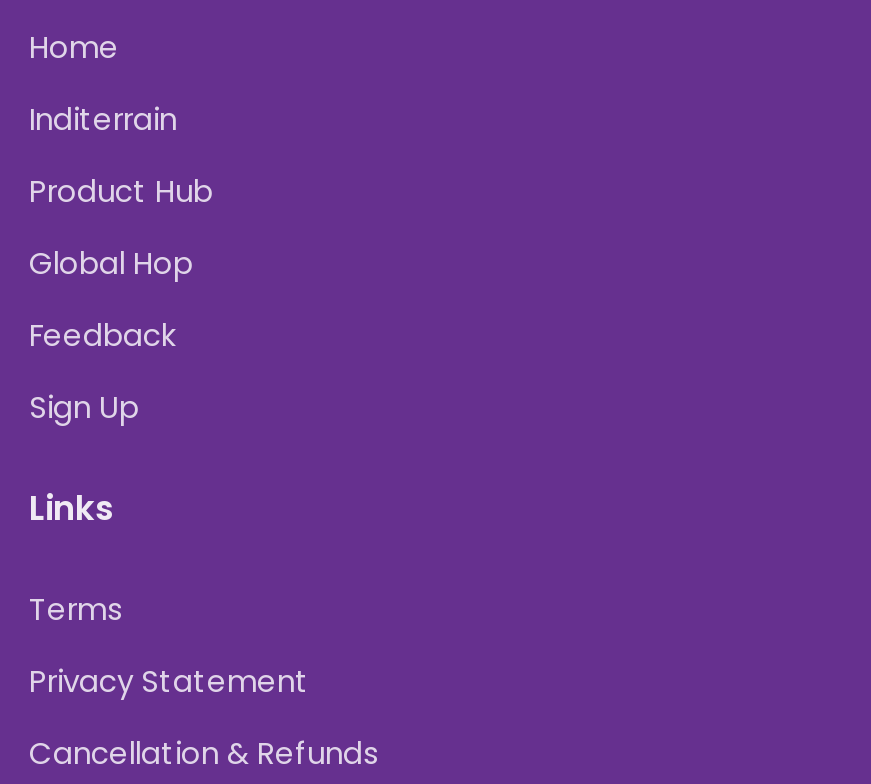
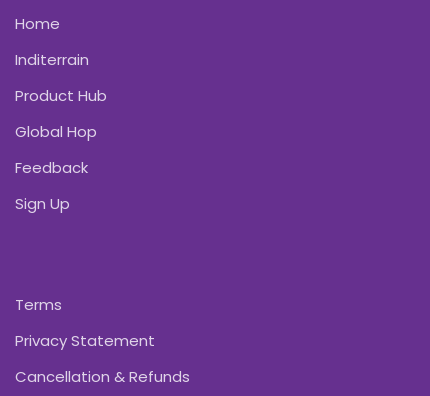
- Links
